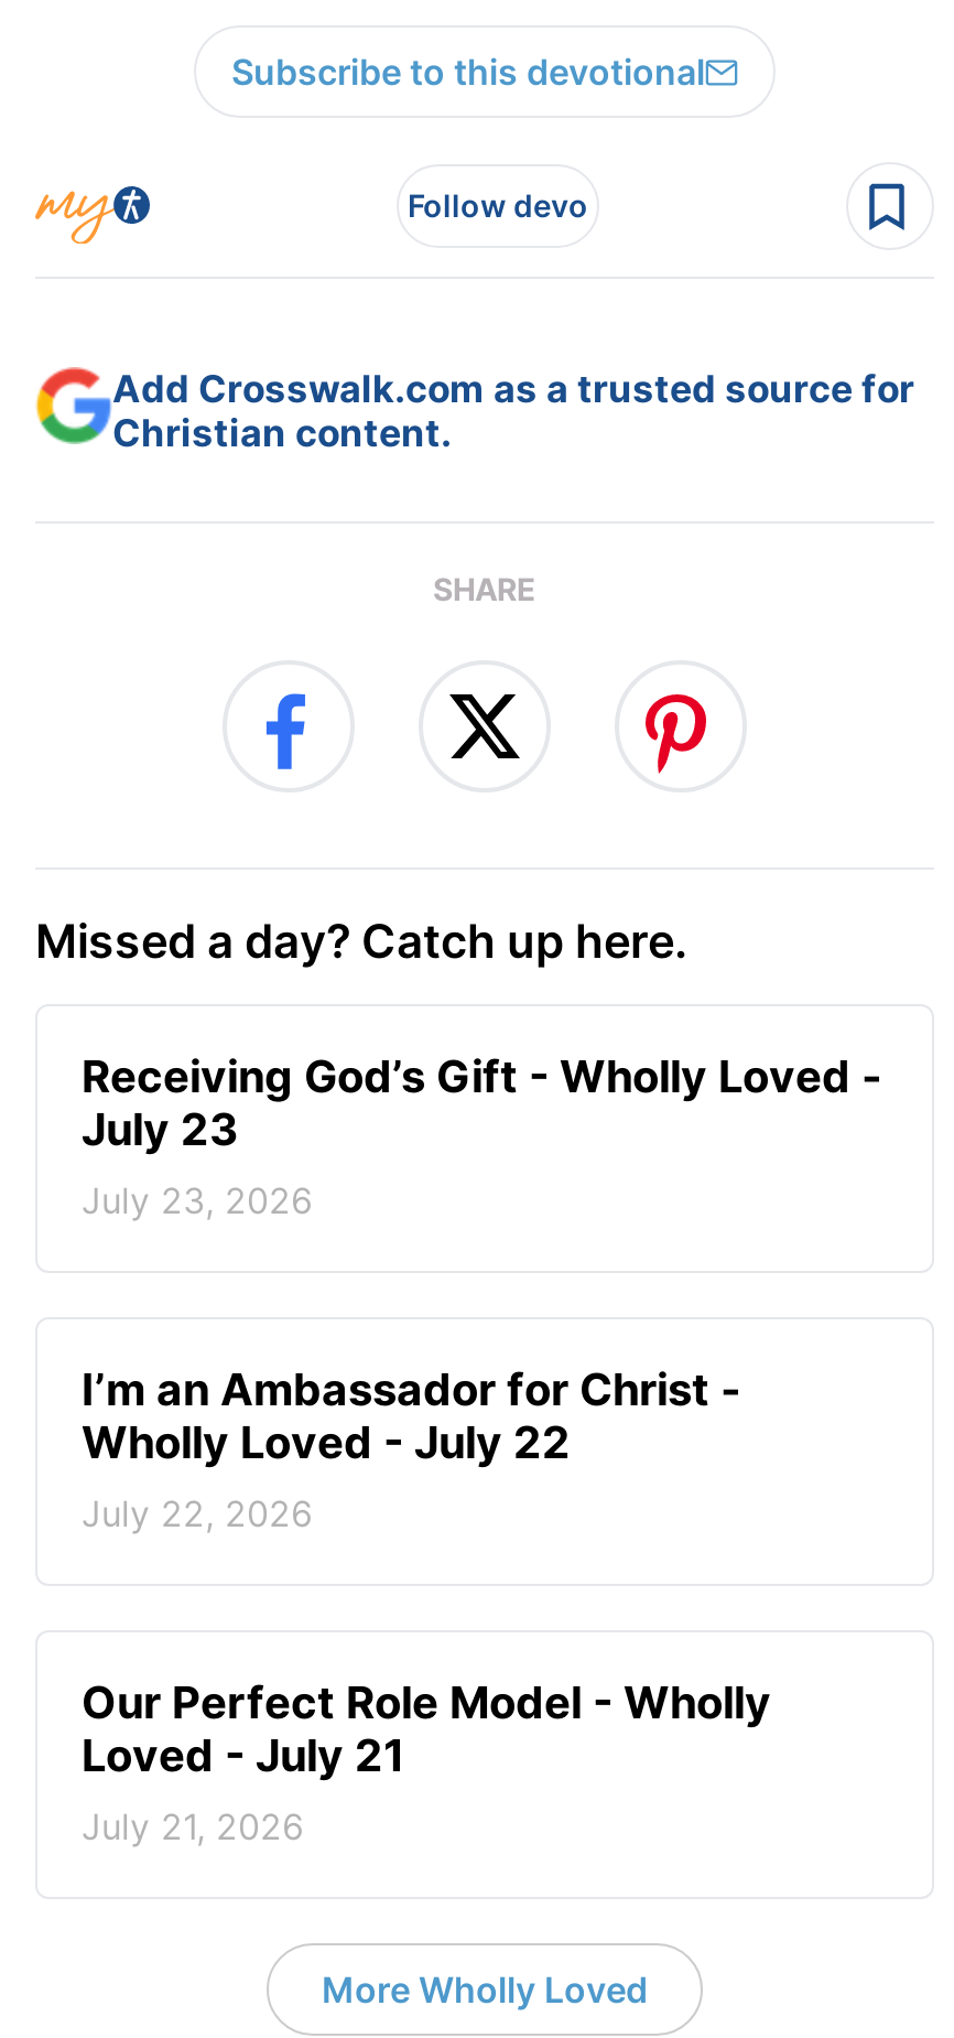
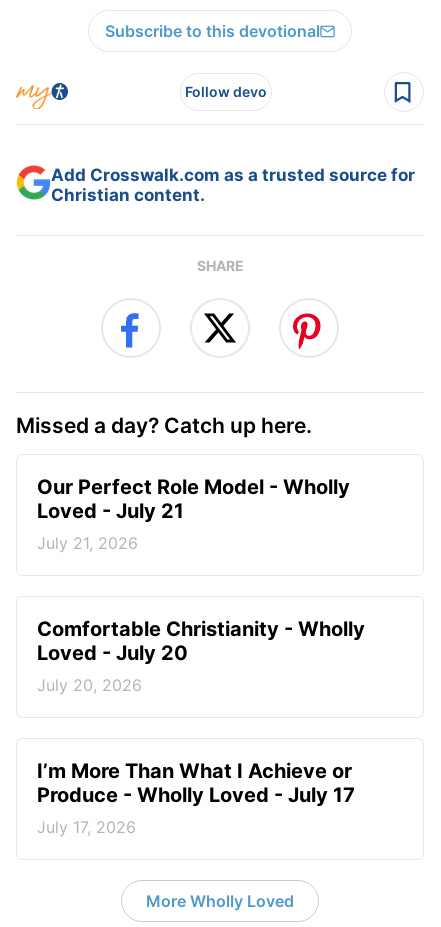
- Receiving God’s Gift - Wholly Loved -
- July 23
- July 23, 2026

- I’m an Ambassador for Christ -
- Wholly Loved - July 22
- July 22, 2026

moved up: Our Perfect Role Model - Wholly | Loved - July 21 | July 21, 2026

+ Comfortable Christianity - Wholly
+ Loved - July 20
+ July 20, 2026

+ I’m More Than What I Achieve or
+ Produce - Wholly Loved - July 17
+ July 17, 2026
